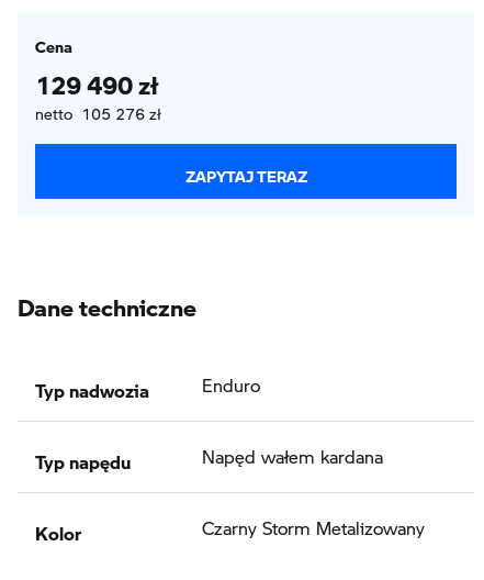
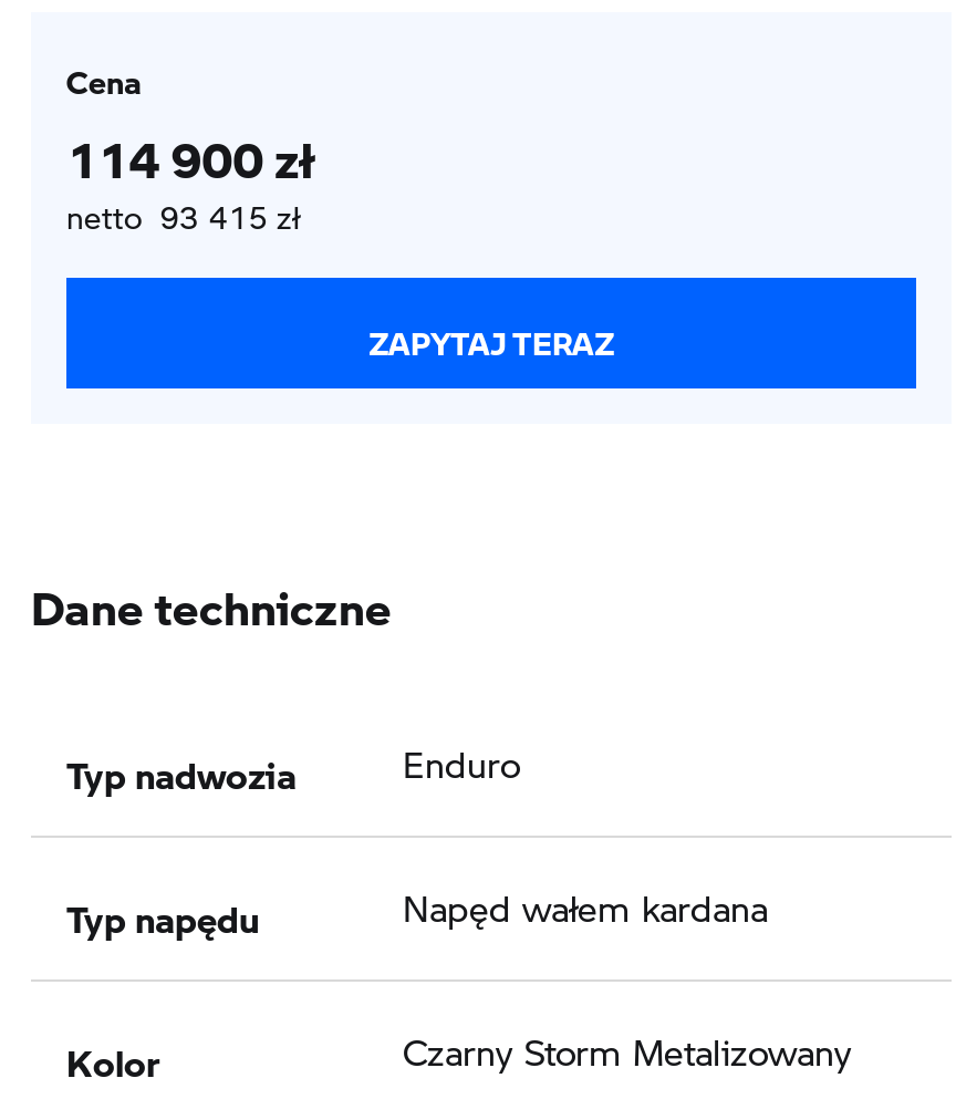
- 129 490 zł
+ 114 900 zł

- netto 105 276 zł
+ netto 93 415 zł
